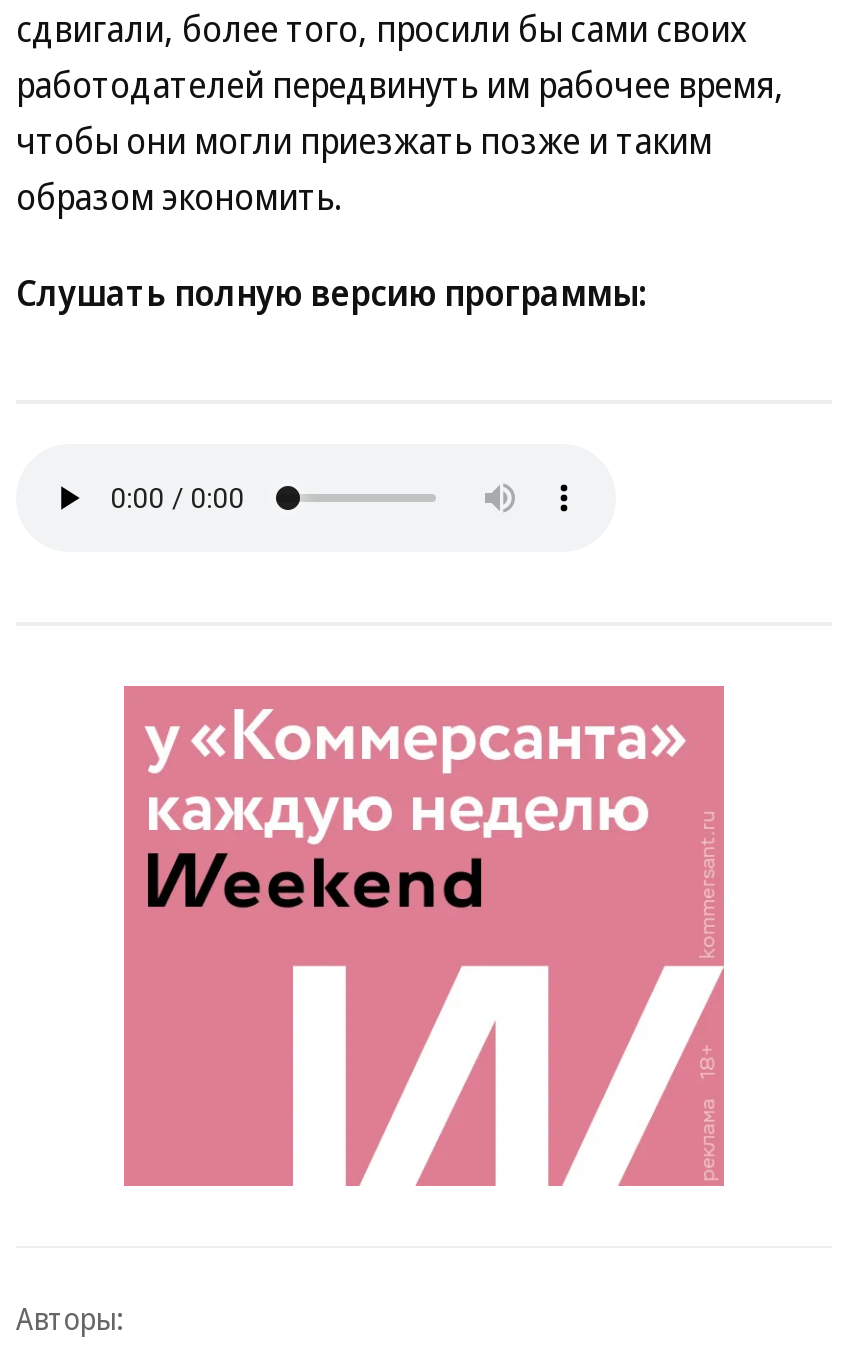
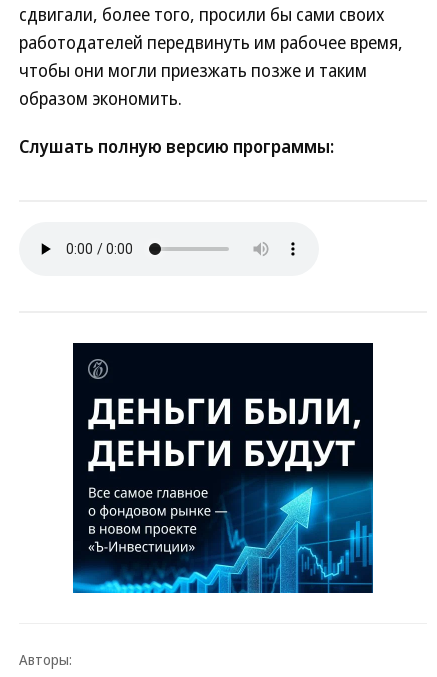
- [image]
+ [image]
